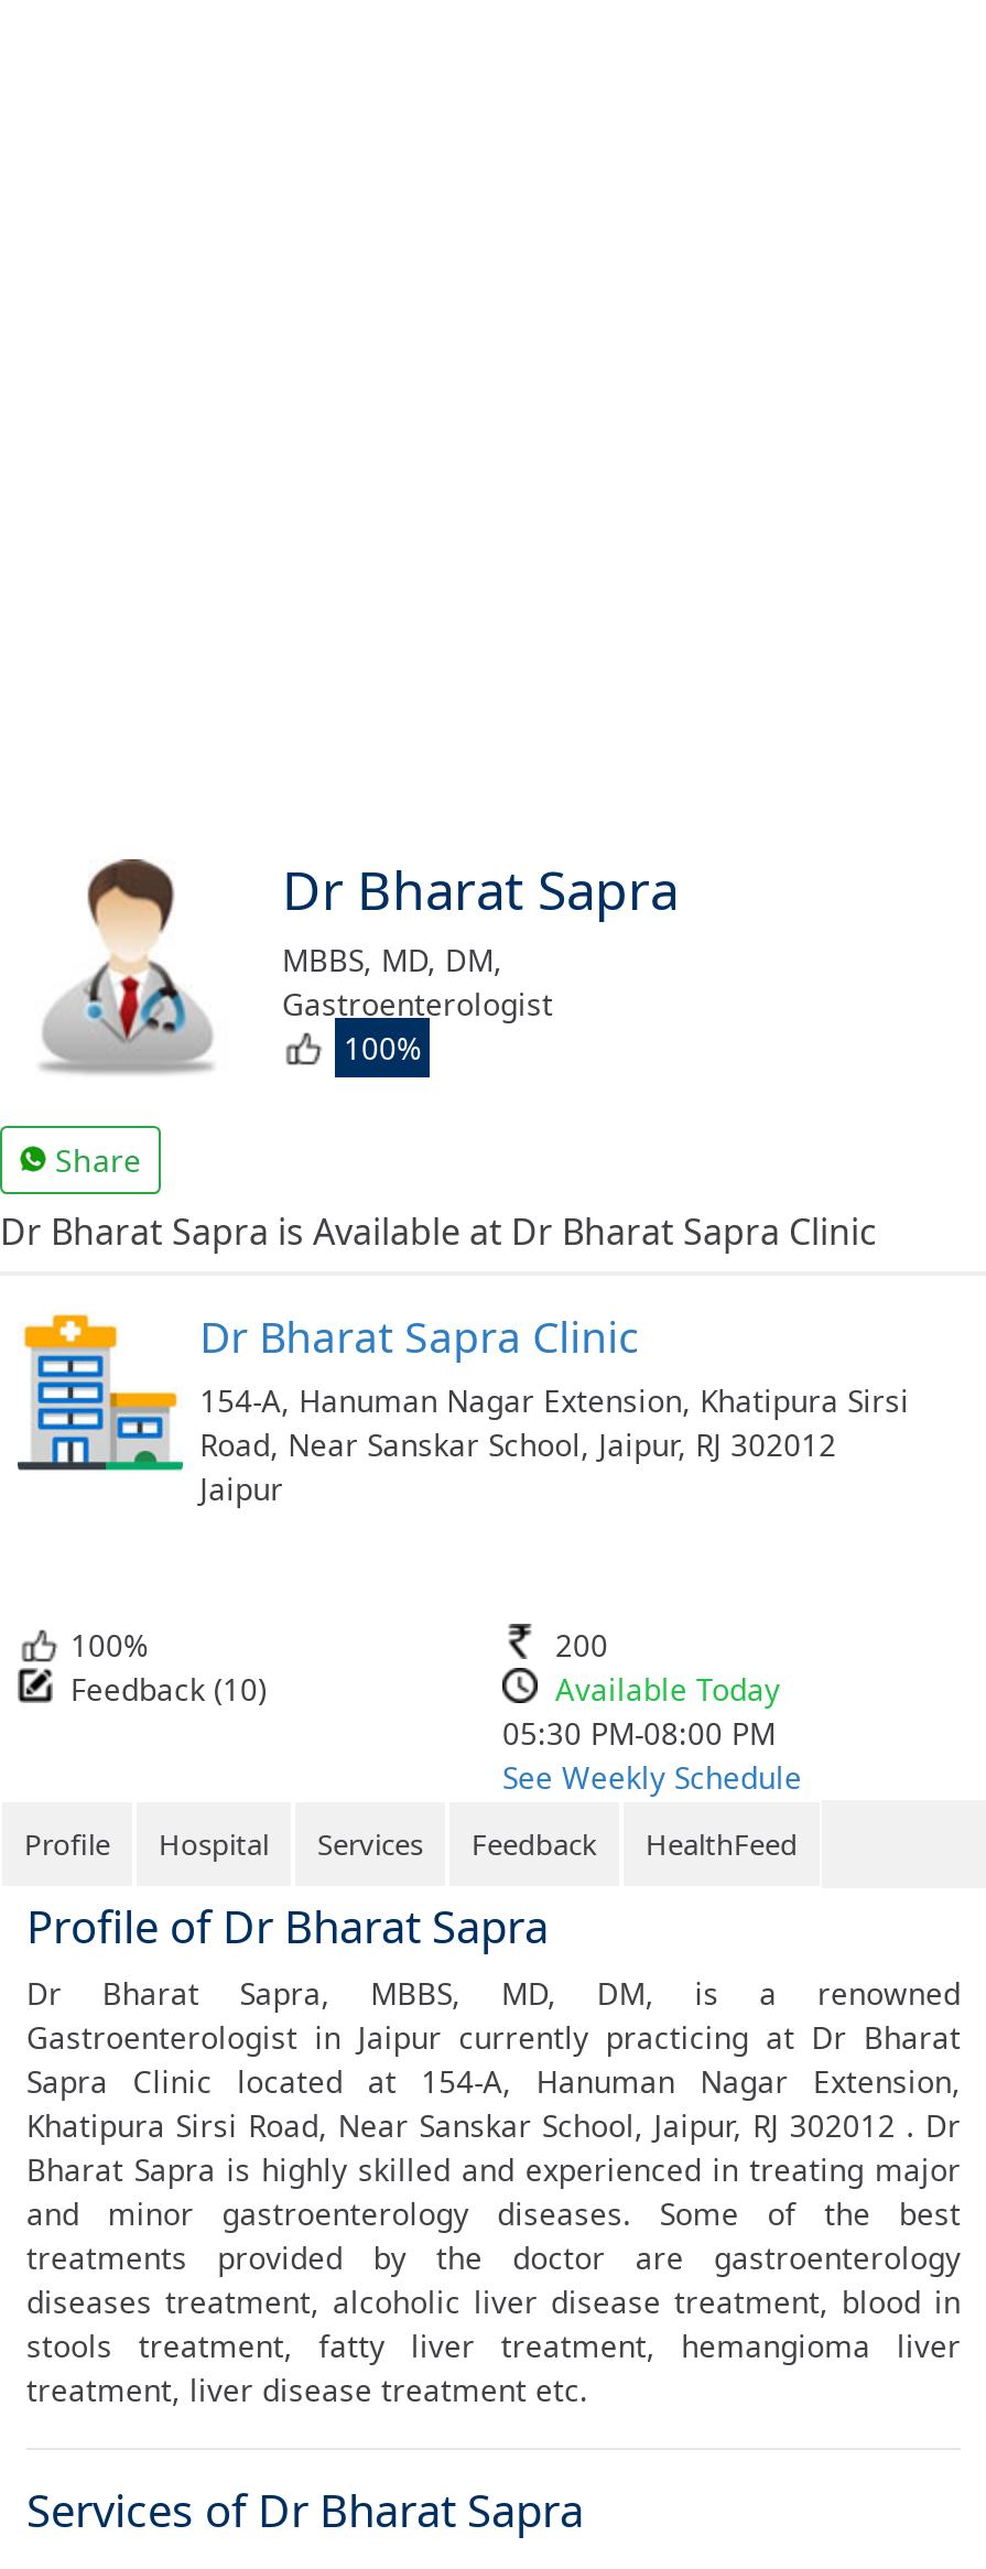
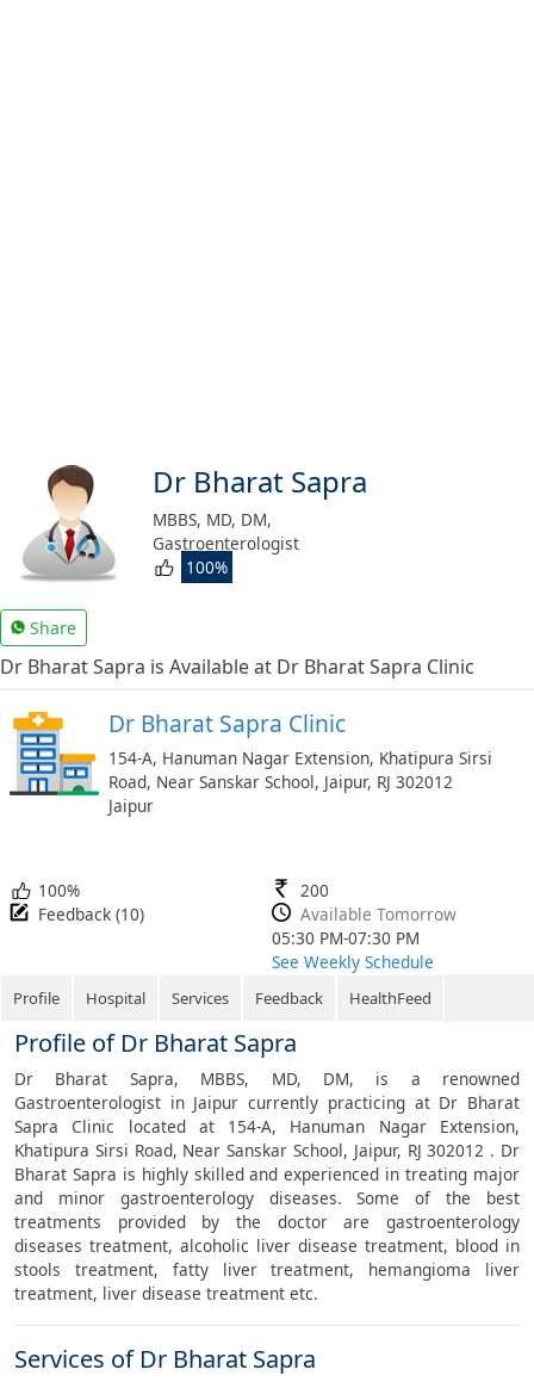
- Available Today
+ Available Tomorrow

- 05:30 PM-08:00 PM
+ 05:30 PM-07:30 PM
